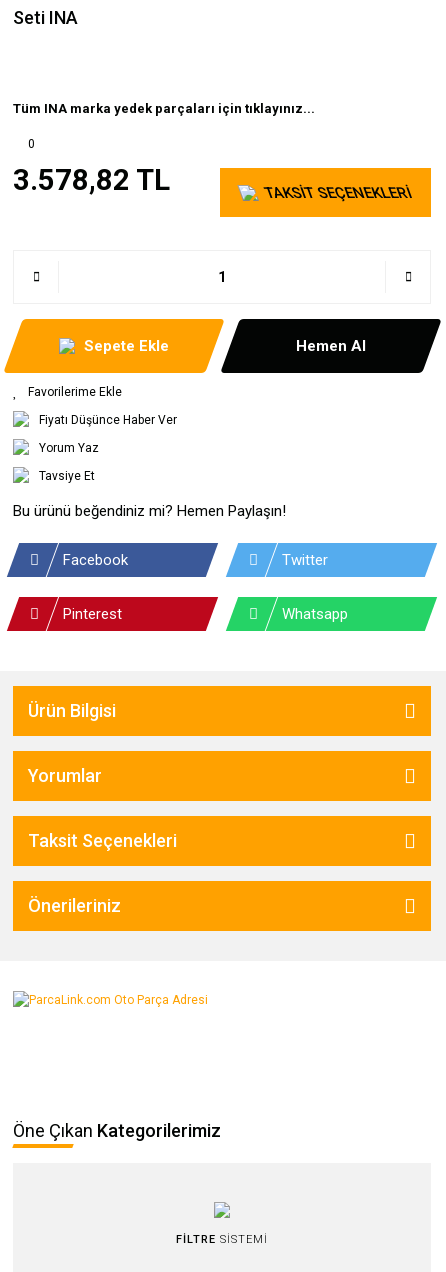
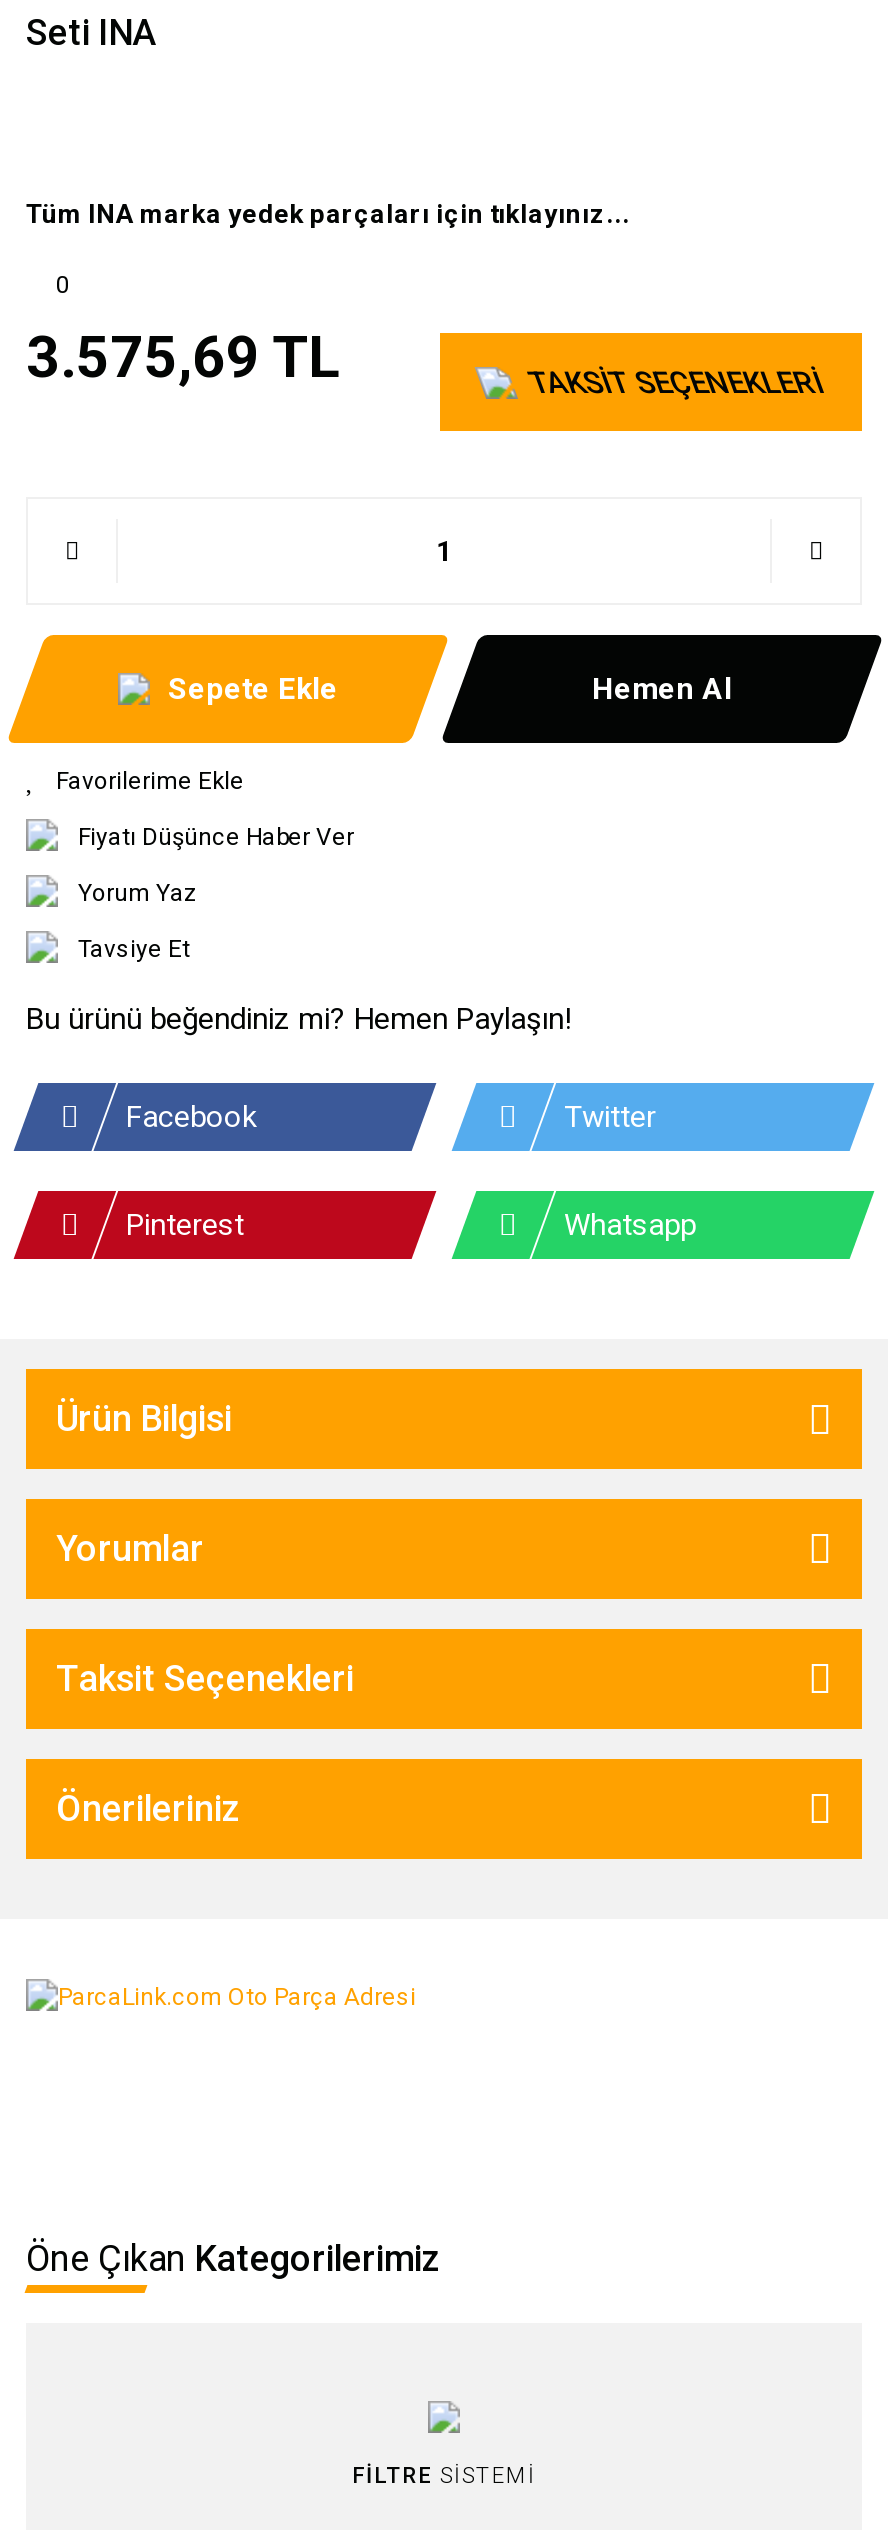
- 3.578,82 TL
+ 3.575,69 TL
